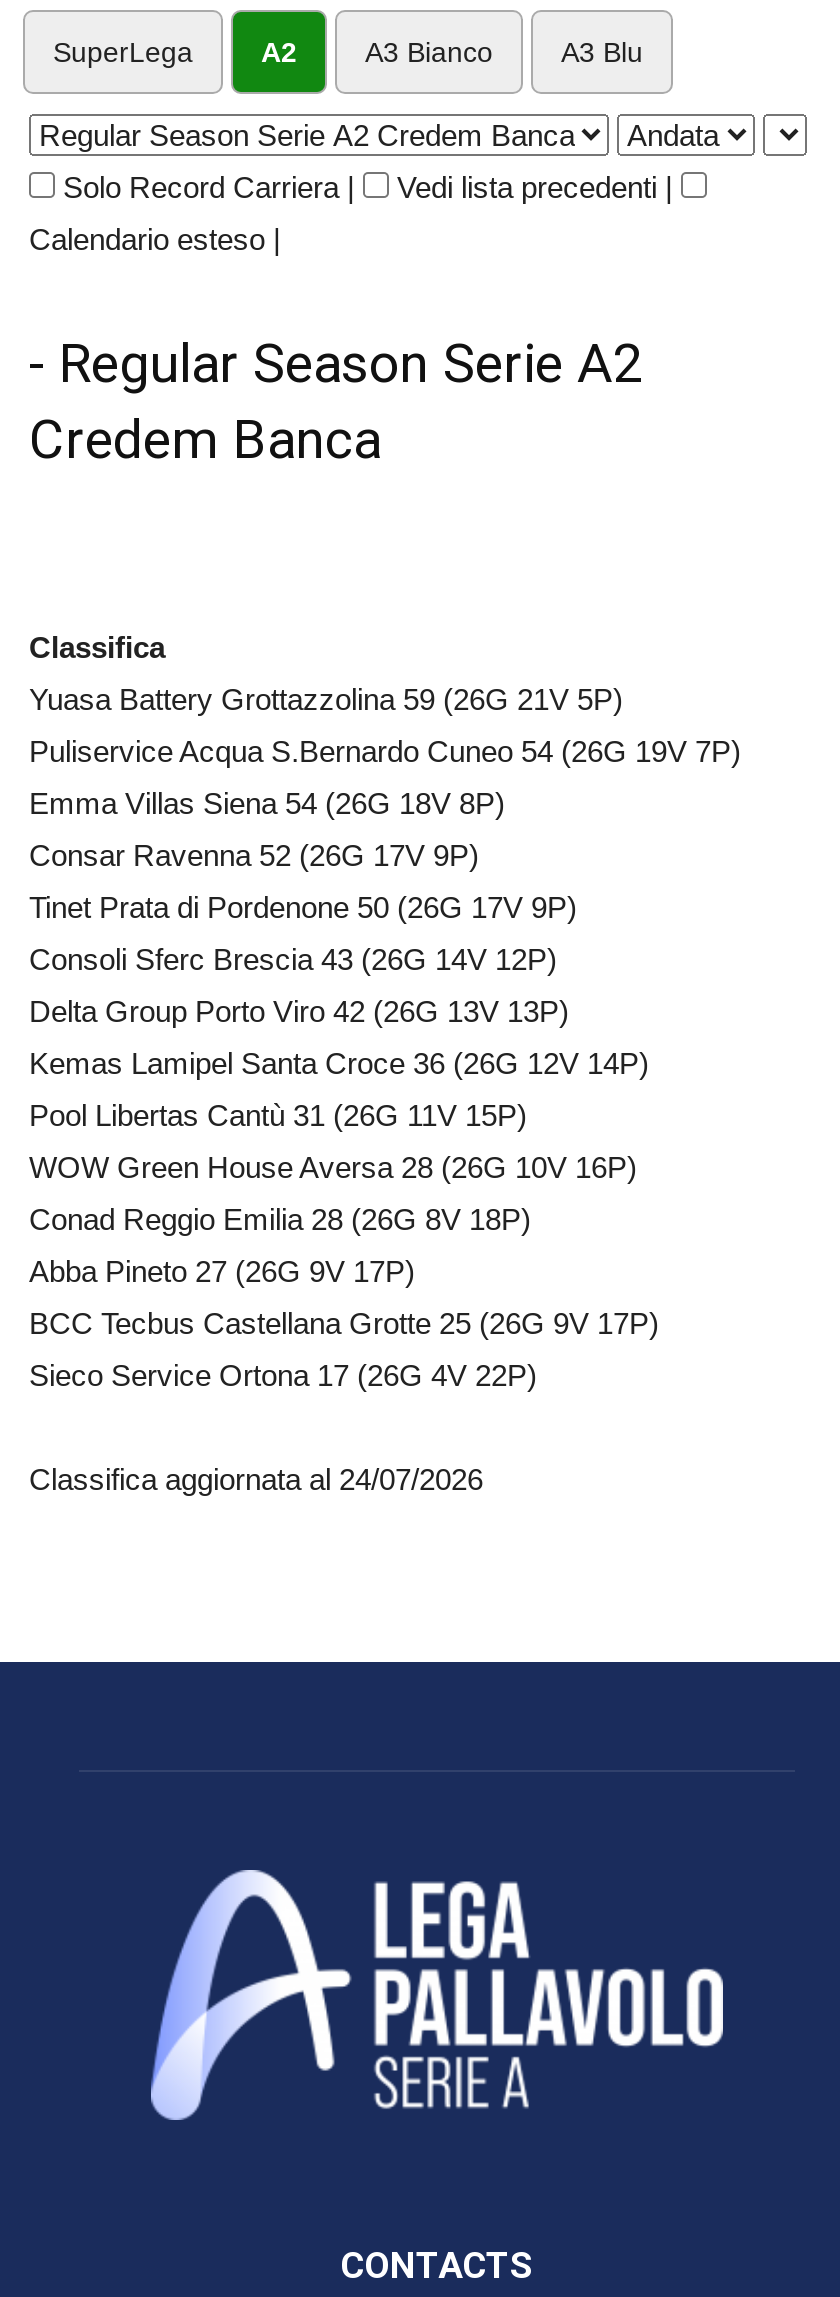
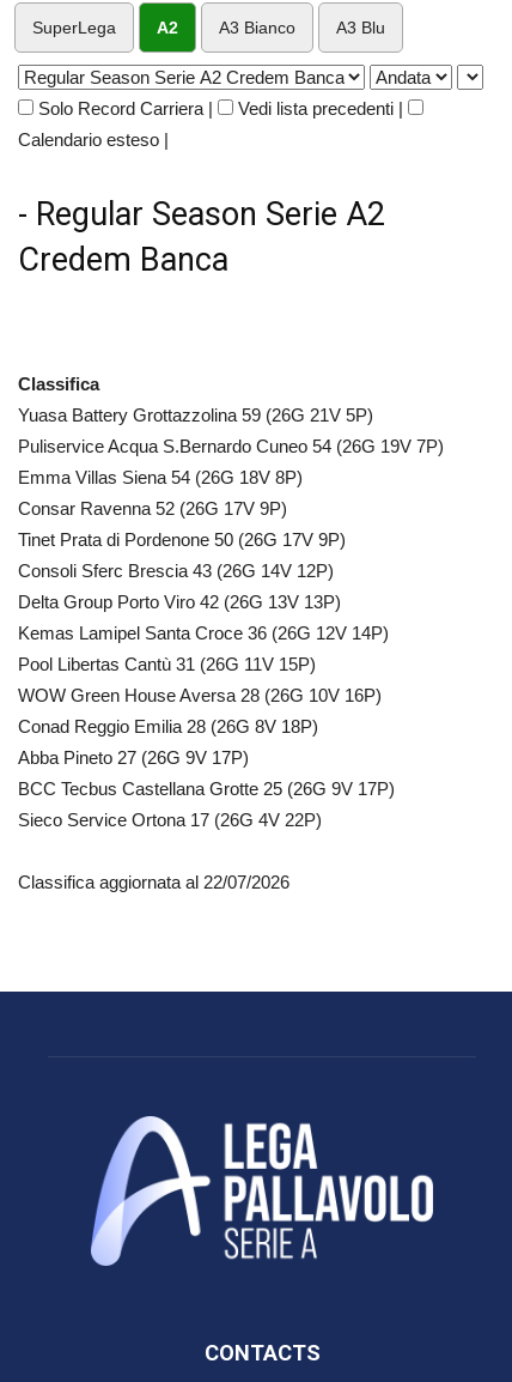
- Classifica aggiornata al 24/07/2026
+ Classifica aggiornata al 22/07/2026
